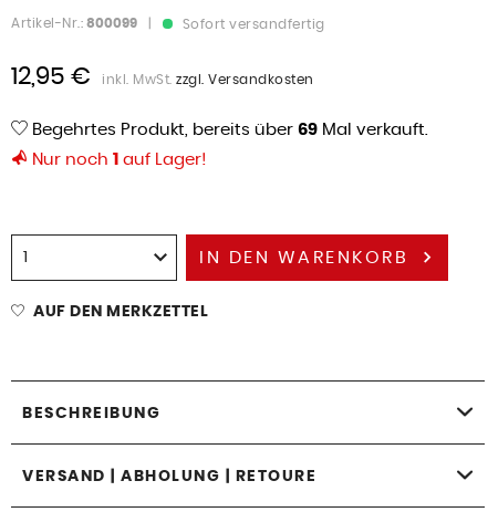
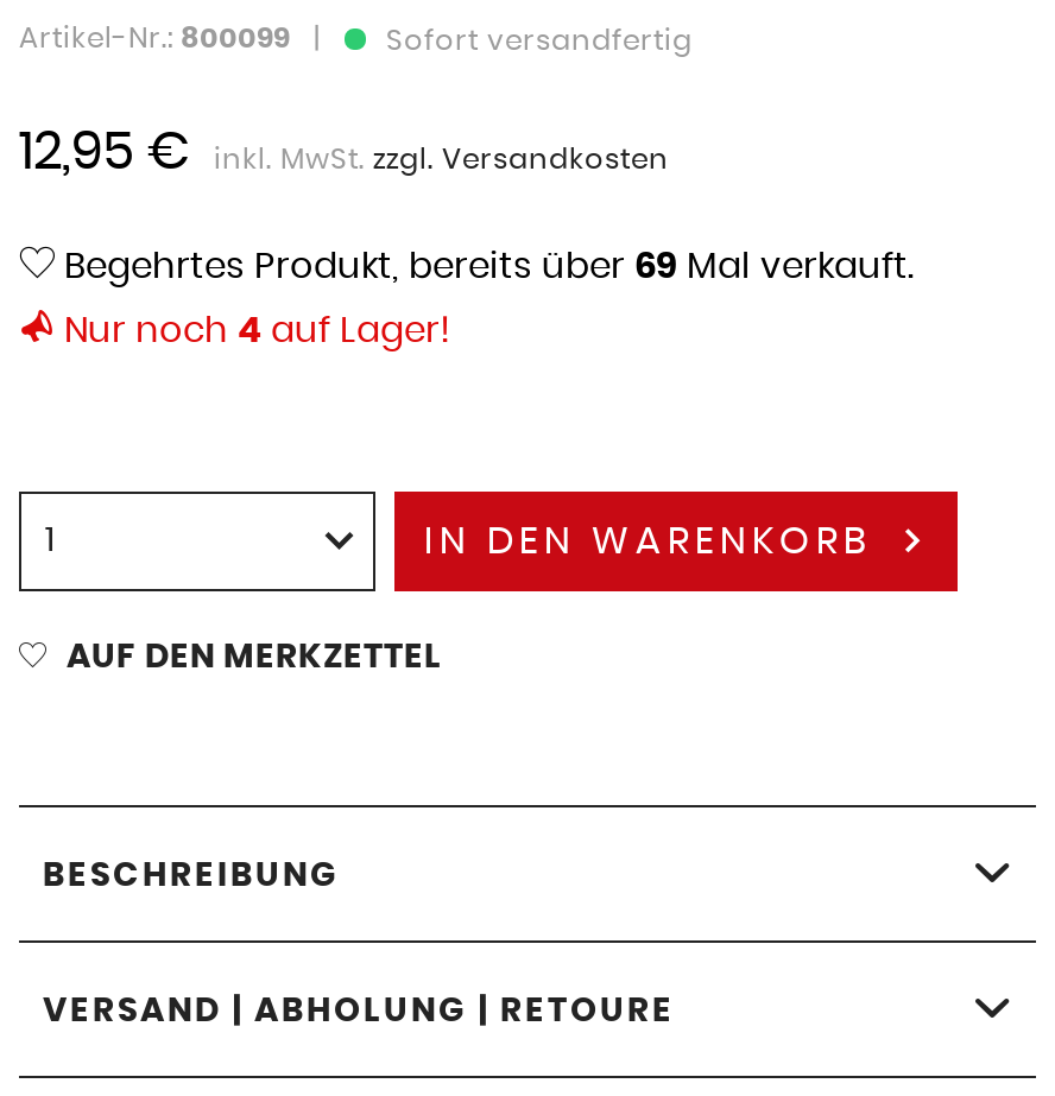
- Nur noch 1 auf Lager!
+ Nur noch 4 auf Lager!
